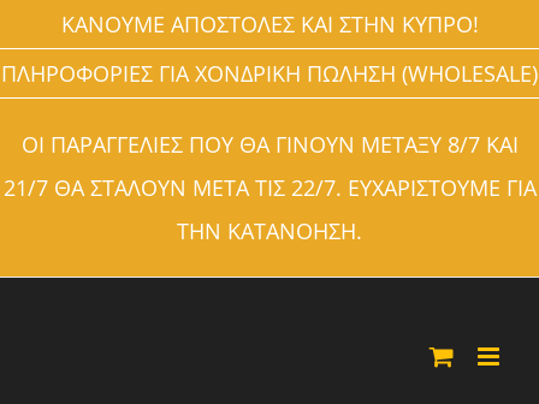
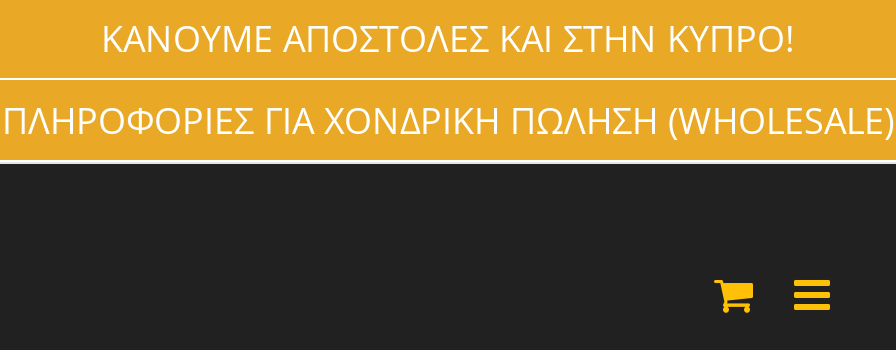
- ΟΙ ΠΑΡΑΓΓΕΛΙΕΣ ΠΟΥ ΘΑ ΓΙΝΟΥΝ ΜΕΤΑΞΥ 8/7 ΚΑΙ
- 21/7 ΘΑ ΣΤΑΛΟΥΝ ΜΕΤΑ ΤΙΣ 22/7. ΕΥΧΑΡΙΣΤΟΥΜΕ ΓΙΑ
- ΤΗΝ ΚΑΤΑΝΟΗΣΗ.
